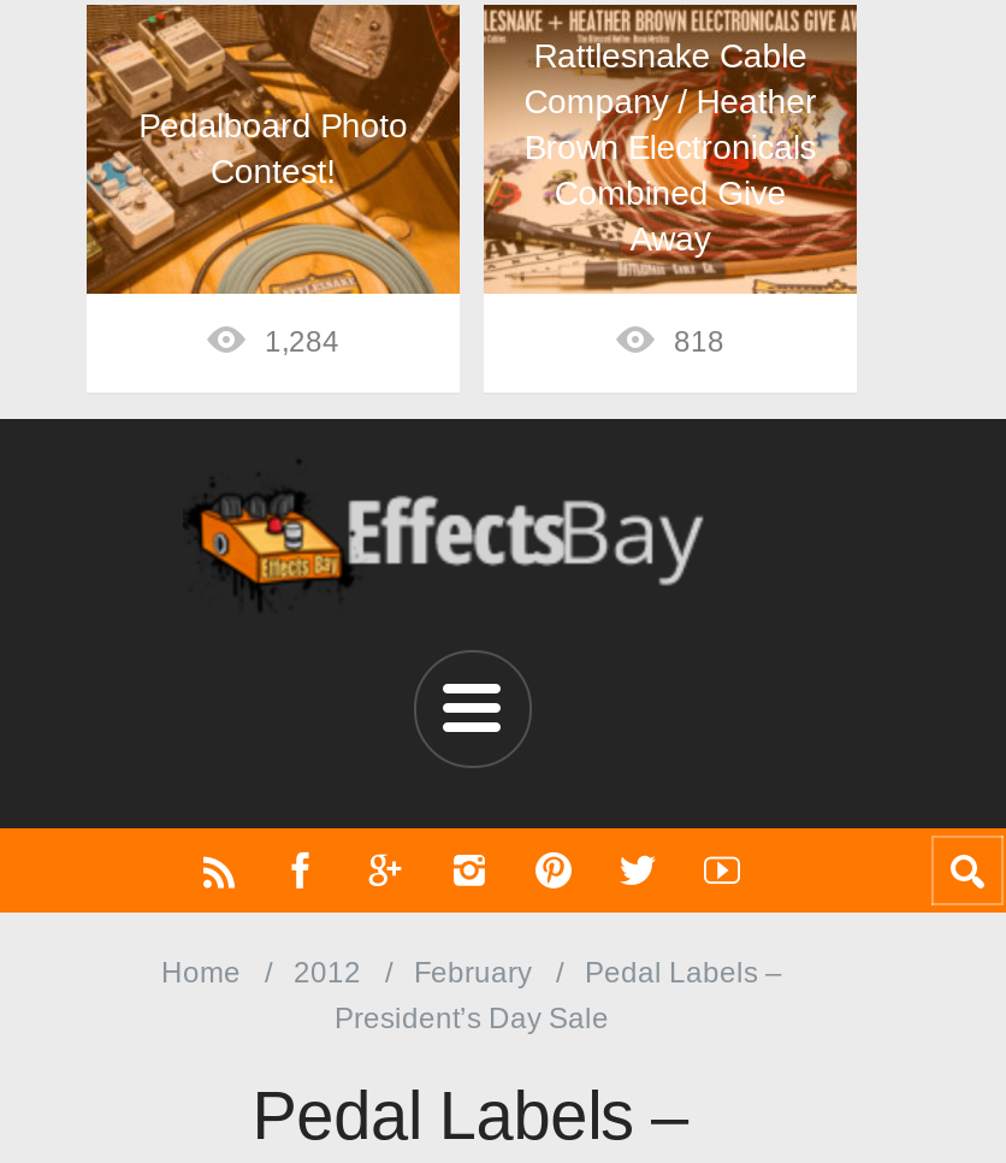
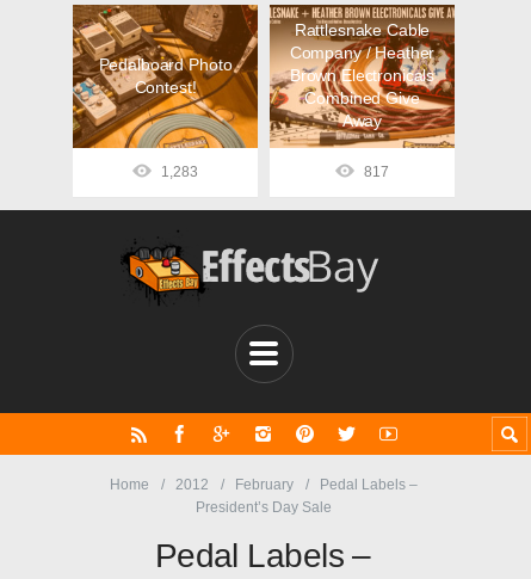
- 1,284
+ 1,283

- 818
+ 817
